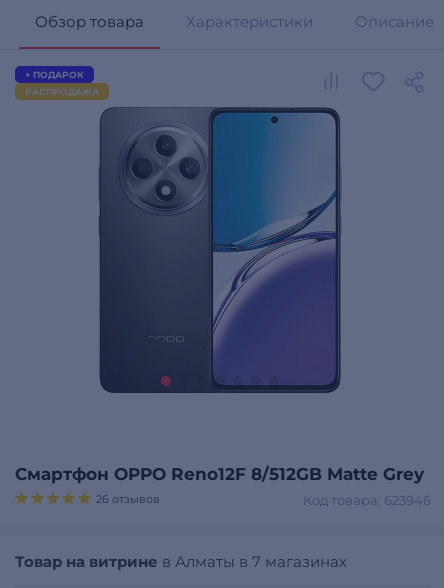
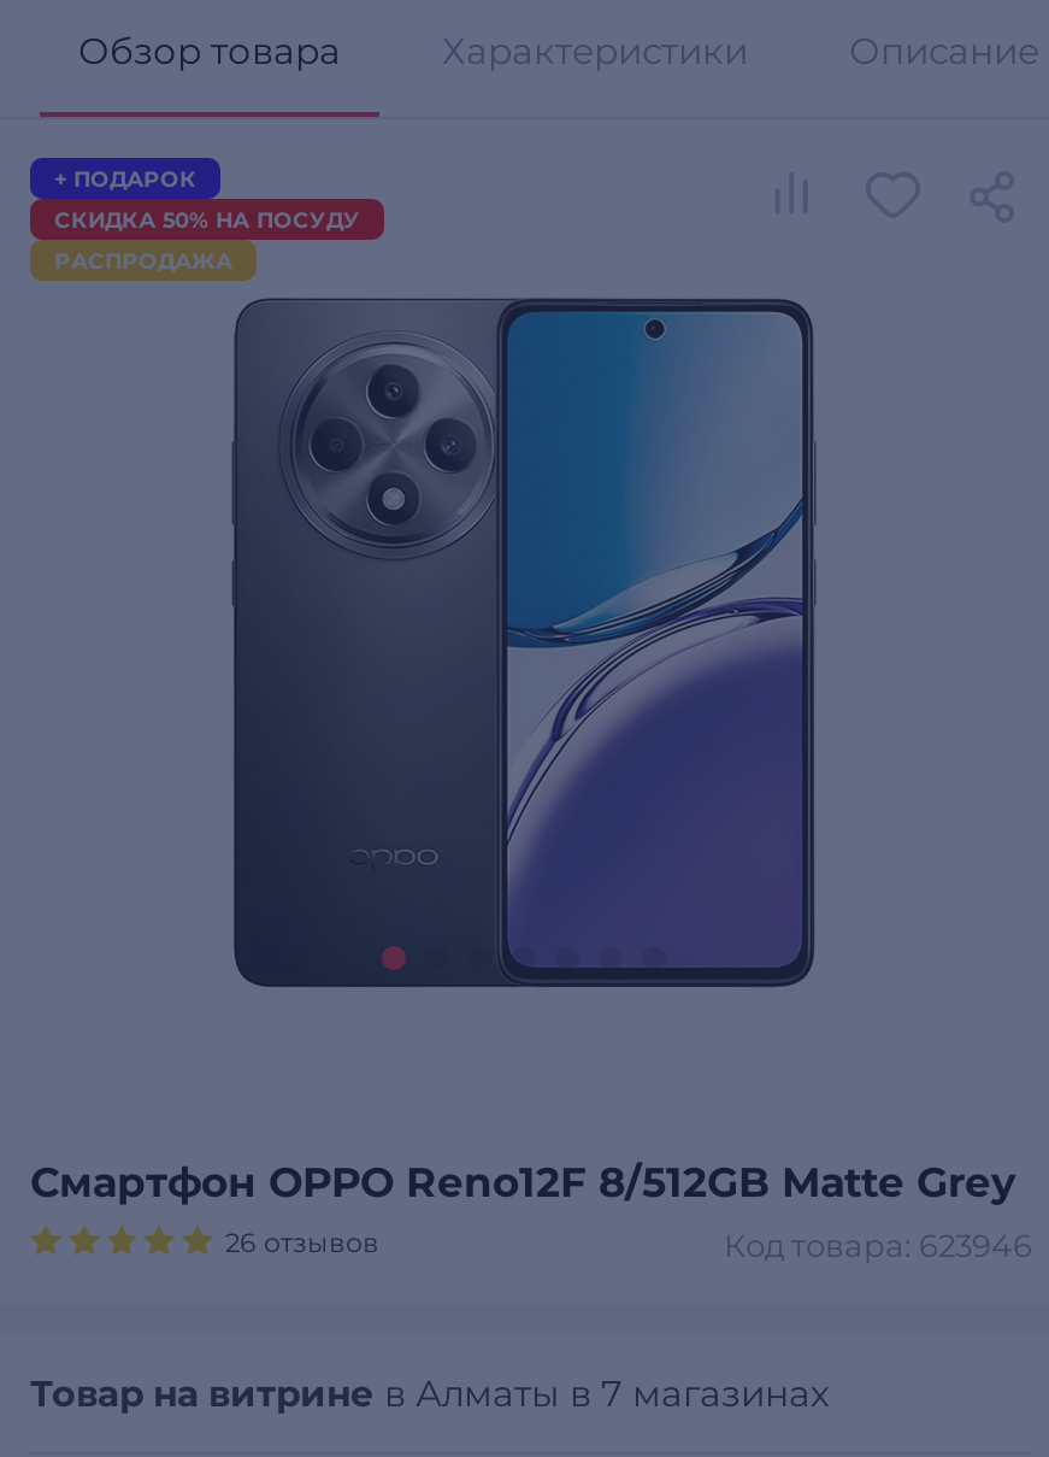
+ СКИДКА 50% НА ПОСУДУ
